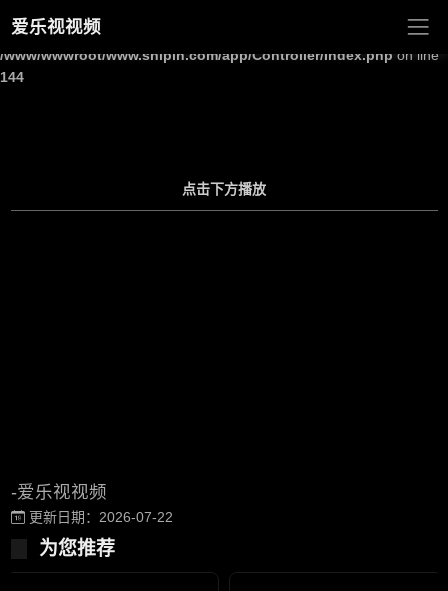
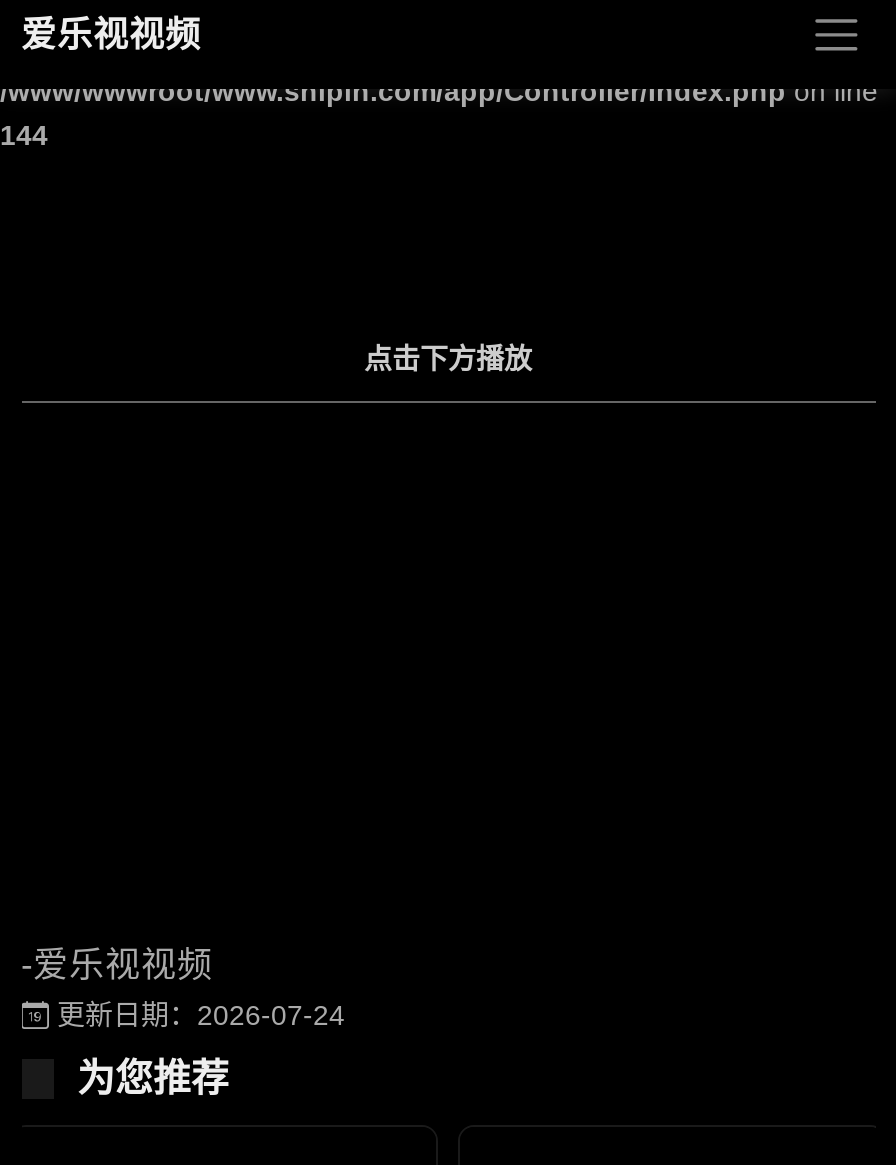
- 更新日期：2026-07-22
+ 更新日期：2026-07-24
